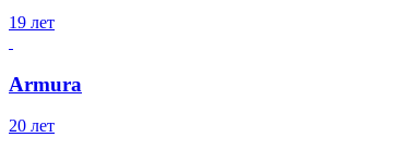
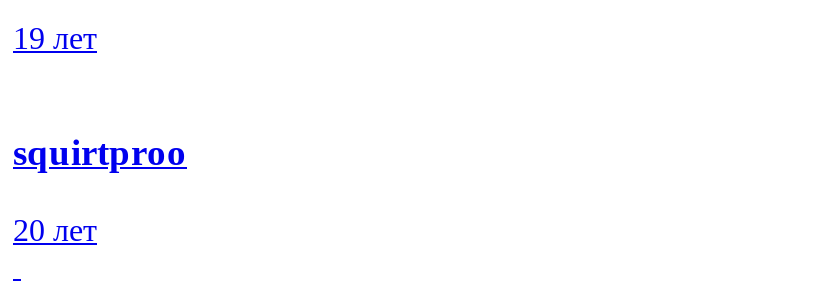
- Armura
+ squirtproo
